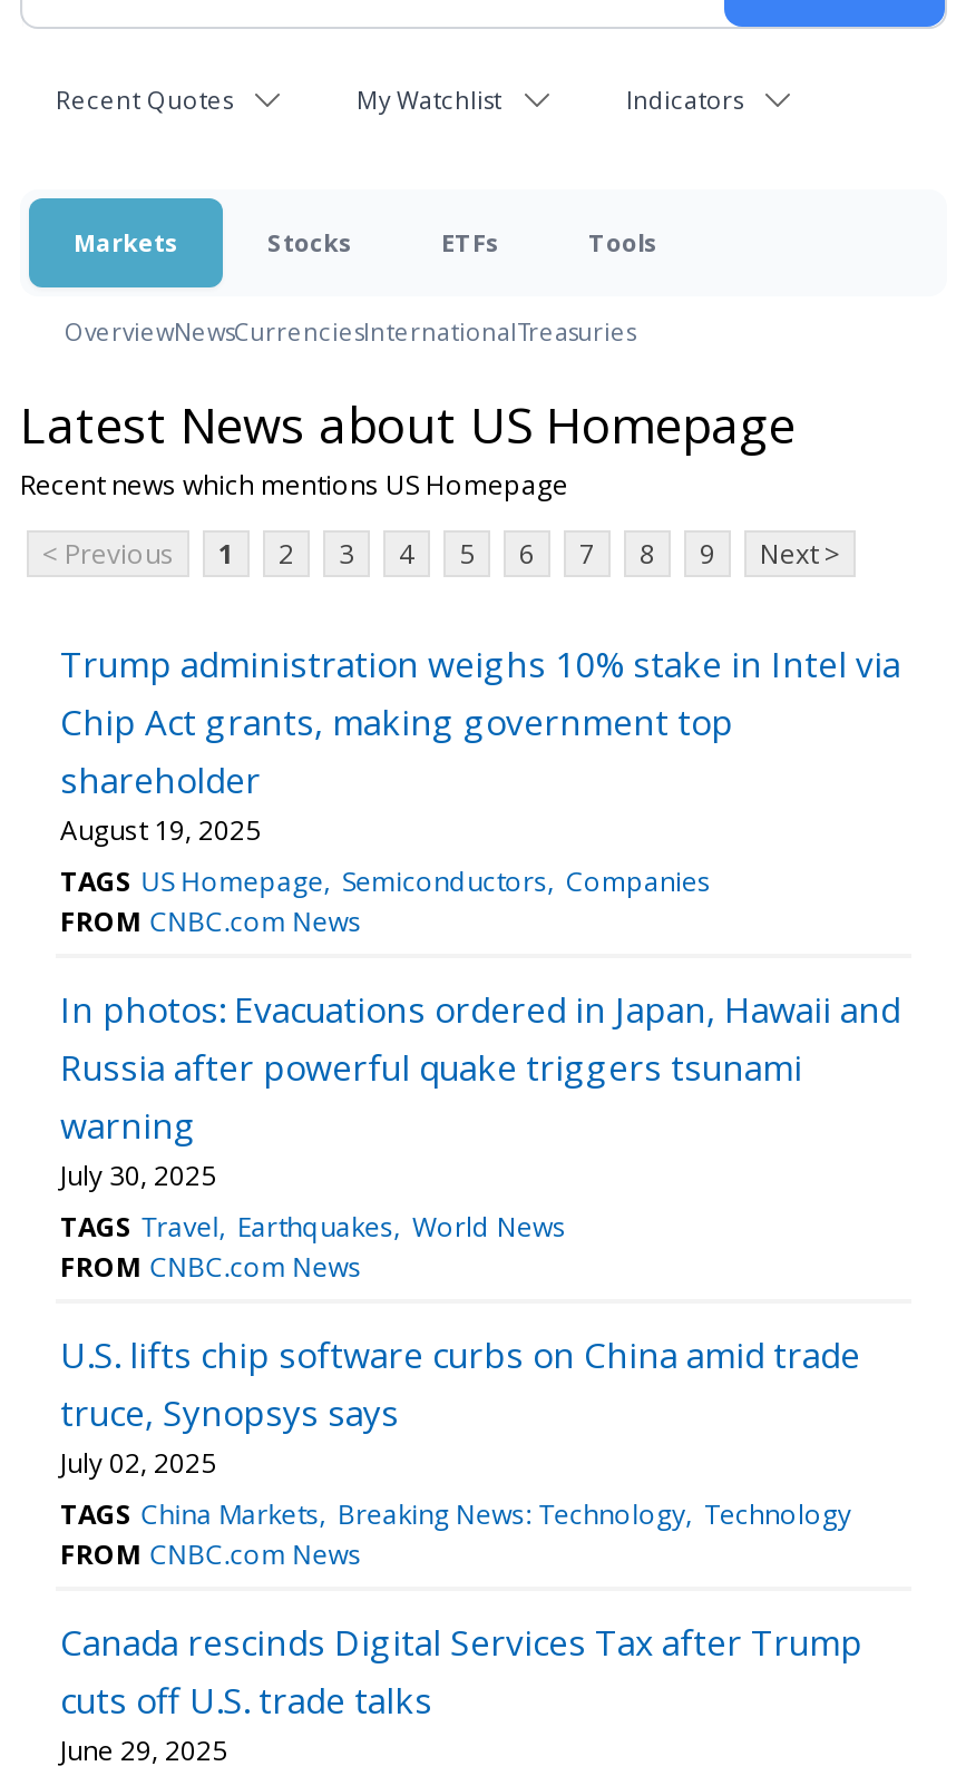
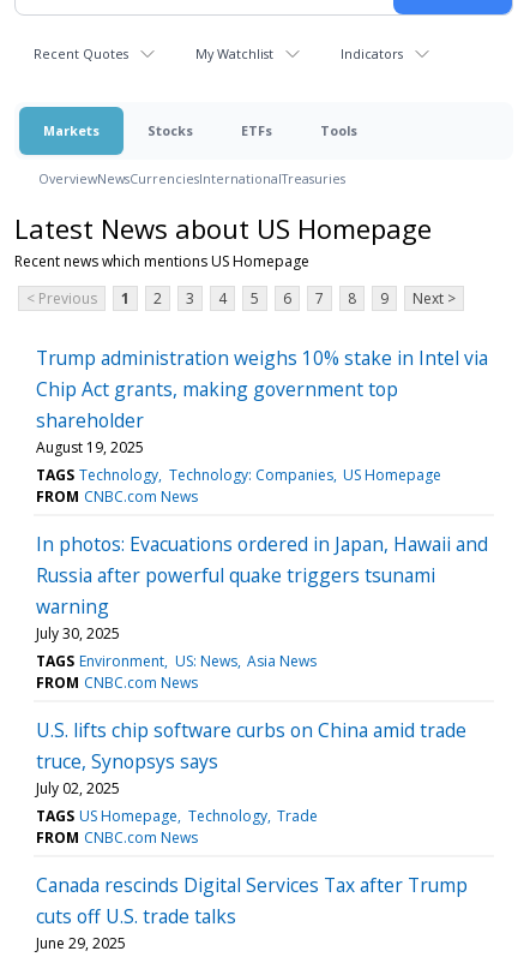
- TAGS US Homepage Semiconductors Companies
+ TAGS Technology Technology: Companies US Homepage

- TAGS Travel Earthquakes World News
+ TAGS Environment US: News Asia News

- TAGS China Markets Breaking News: Technology Technology
+ TAGS US Homepage Technology Trade
